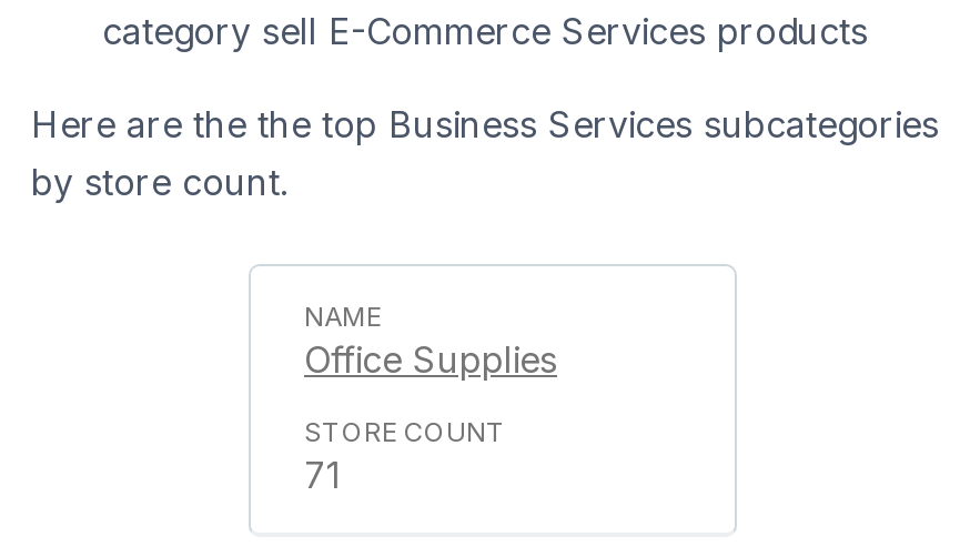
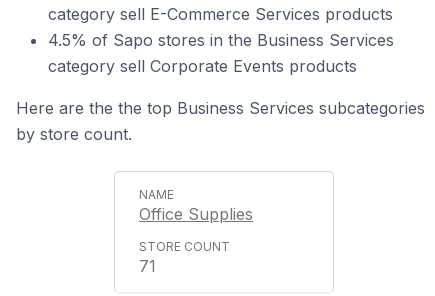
+ 4.5% of Sapo stores in the Business Services
+ category sell Corporate Events products
